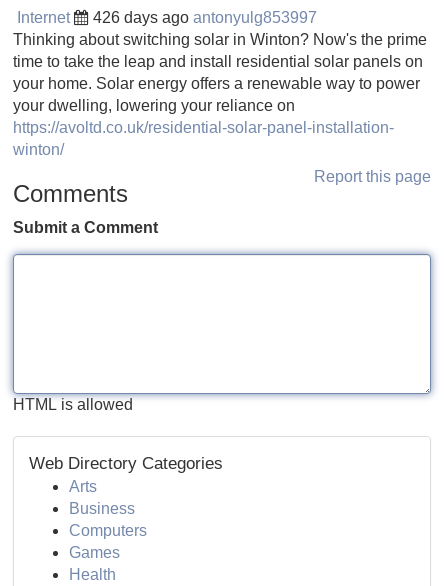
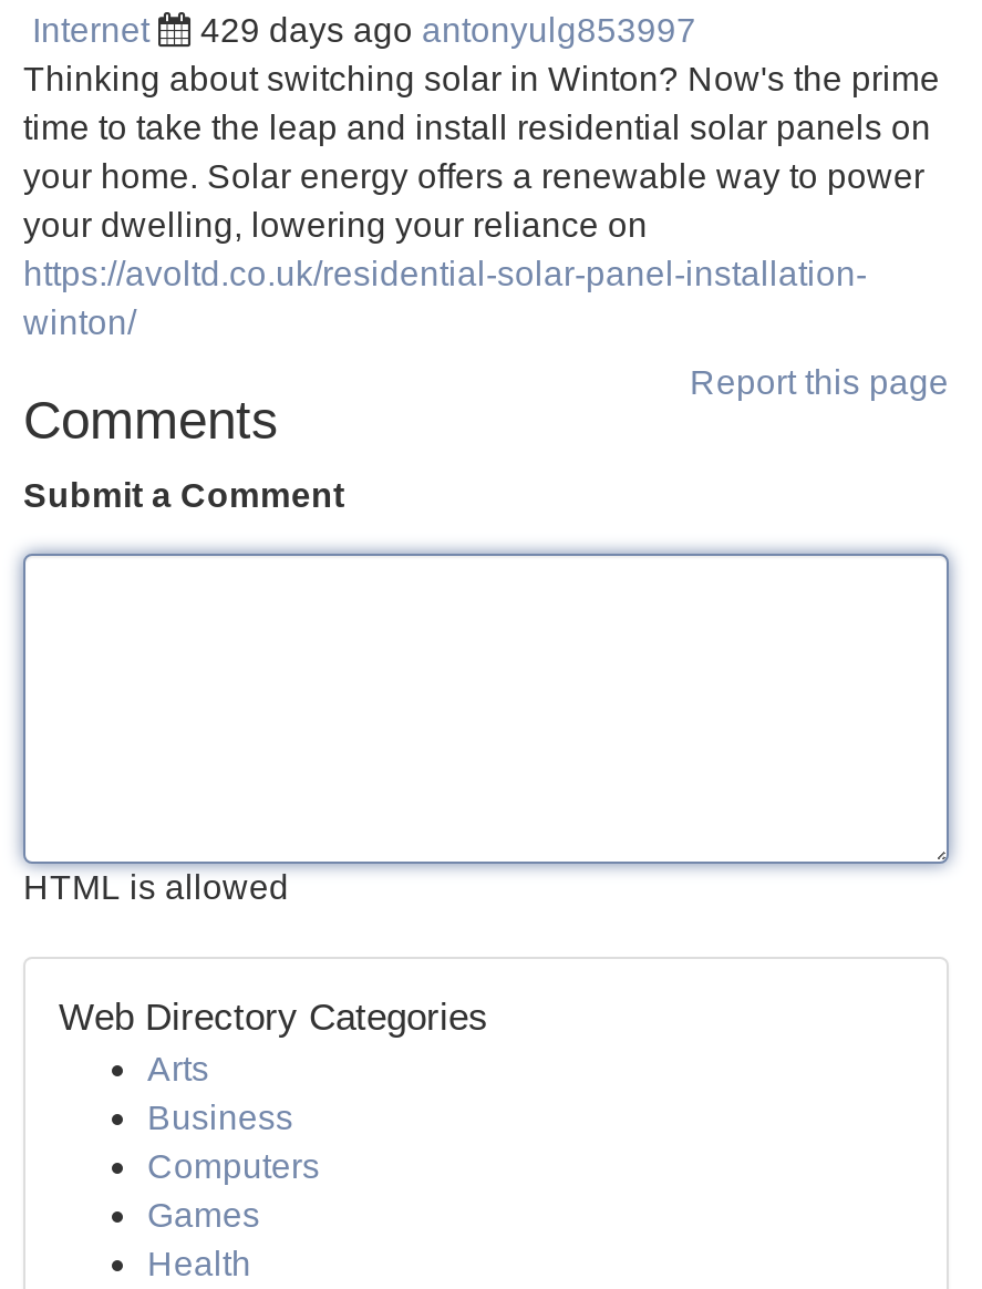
- 426 days ago antonyulg853997
+ 429 days ago antonyulg853997
